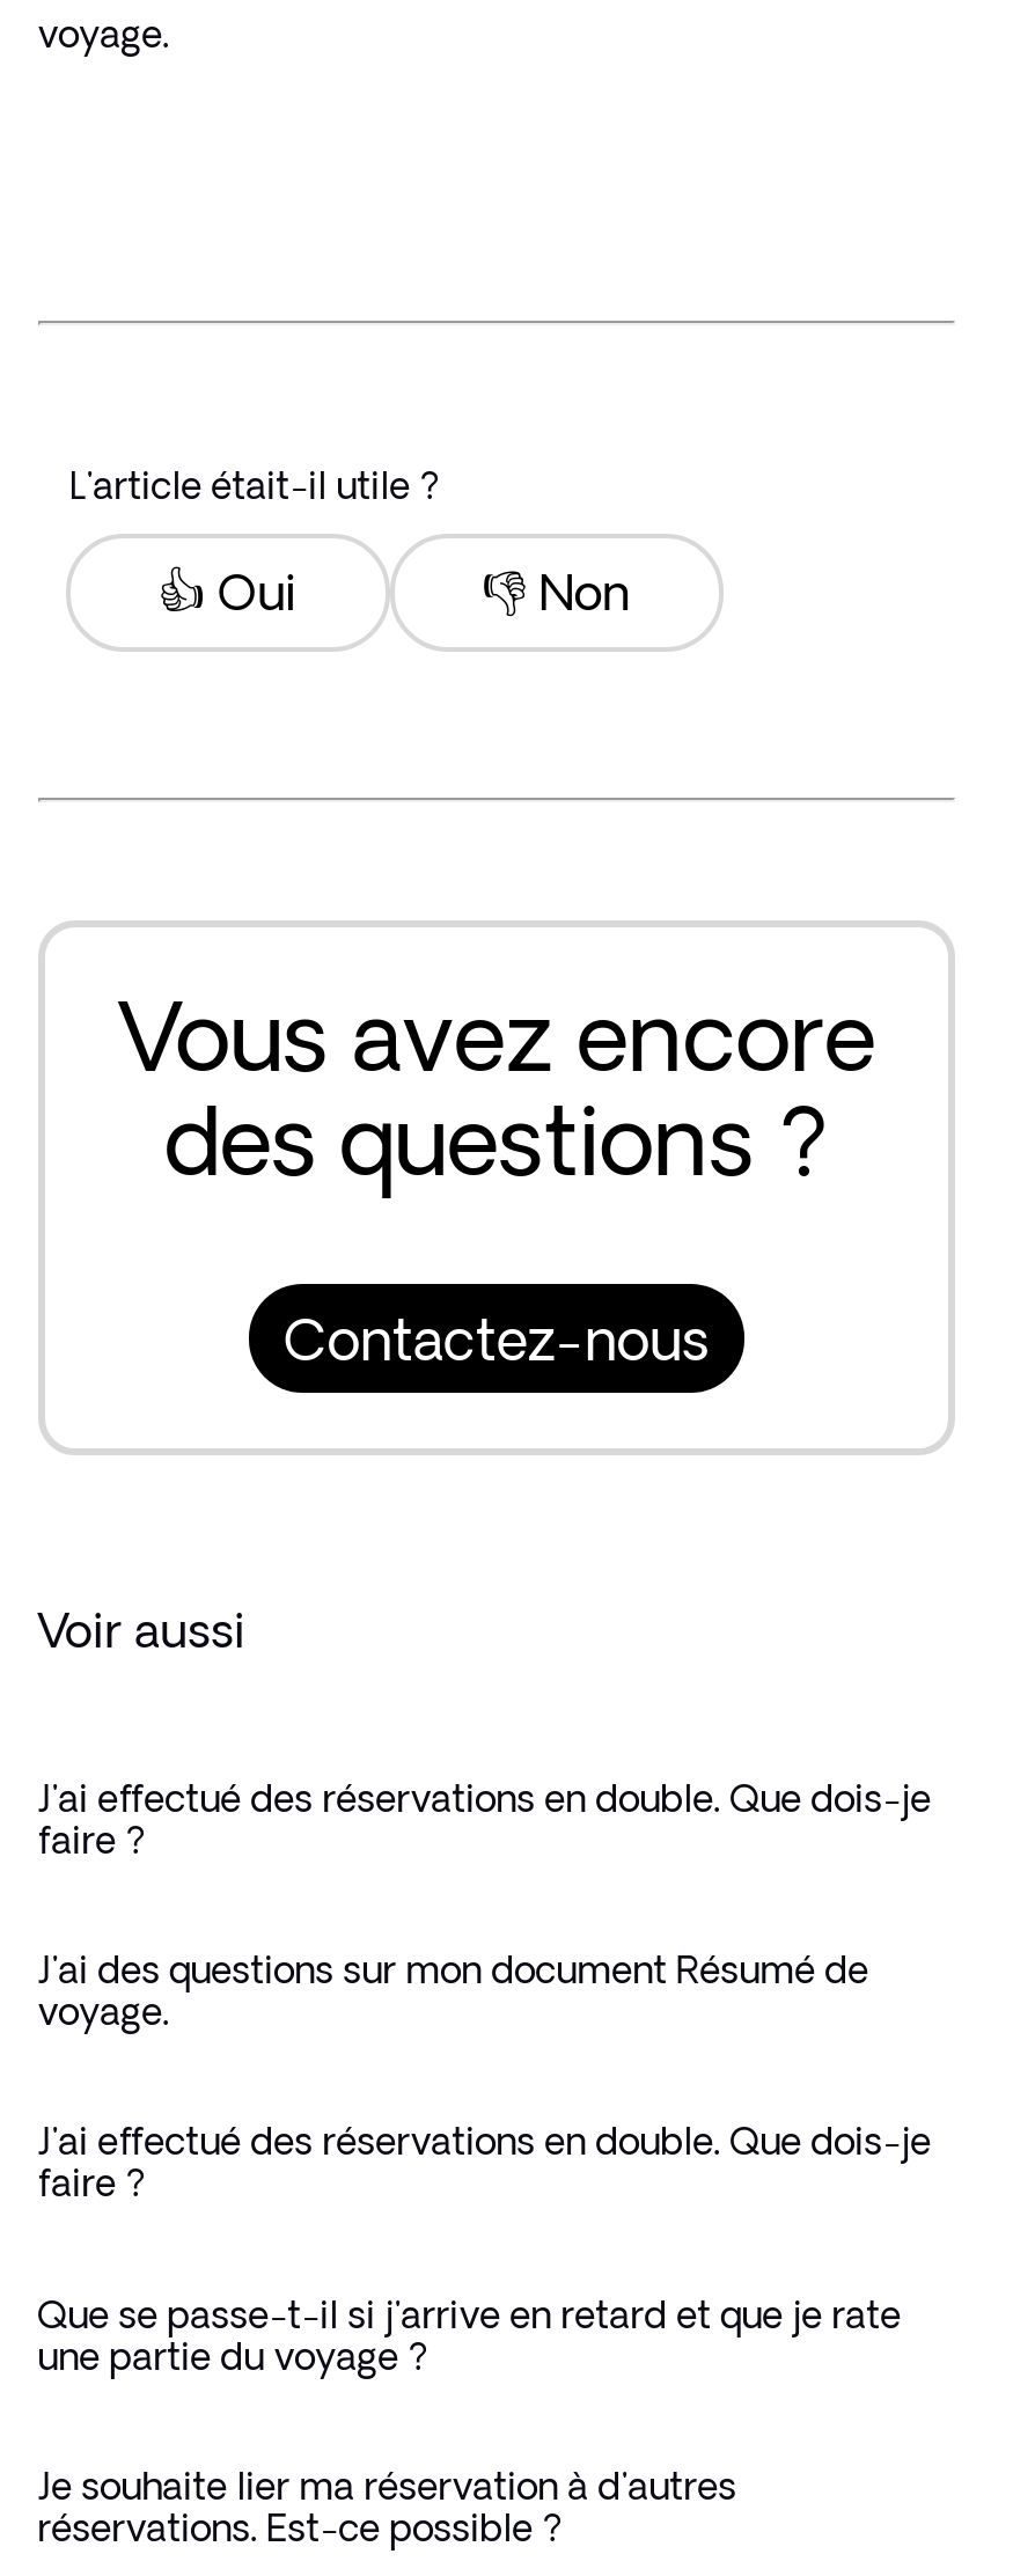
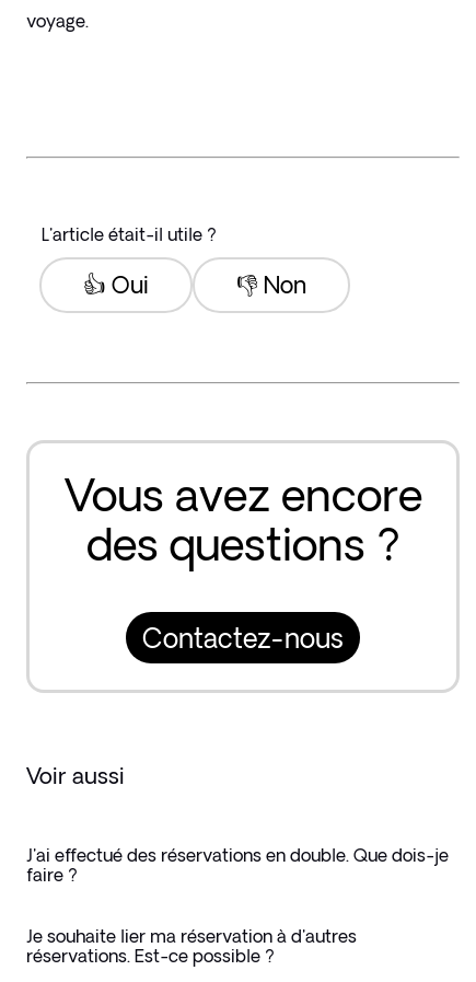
- J'ai des questions sur mon document Résumé de
- voyage.
- J'ai effectué des réservations en double. Que dois-je
- faire ?
- Que se passe-t-il si j'arrive en retard et que je rate
- une partie du voyage ?
